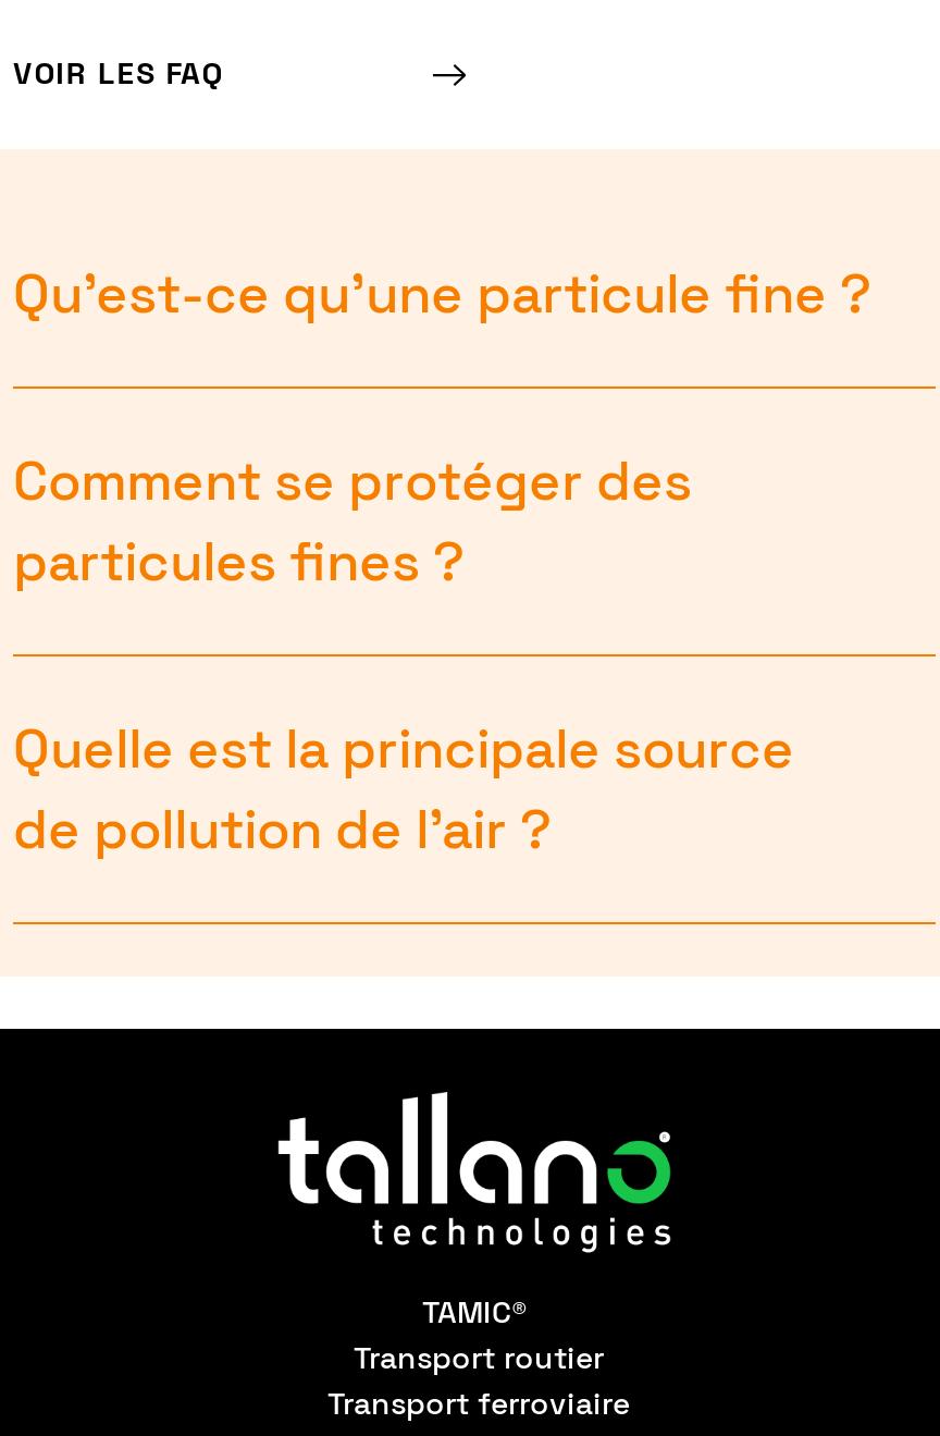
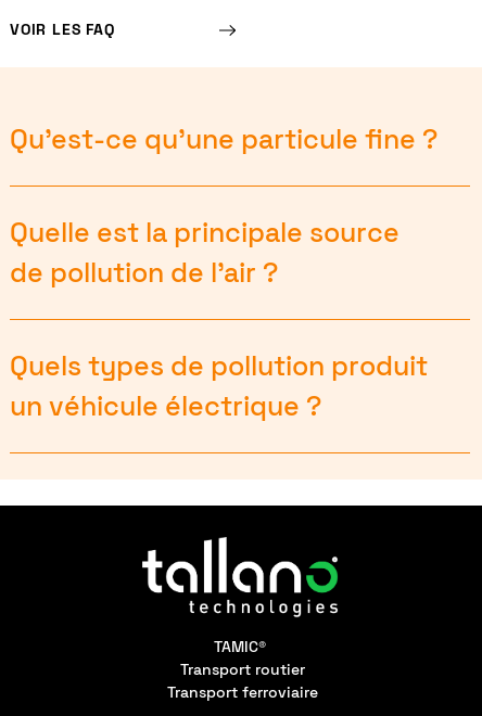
- Comment se protéger des
- particules fines ?

moved up: Quelle est la principale source | de pollution de l’air ?

+ Quels types de pollution produit
+ un véhicule électrique ?
